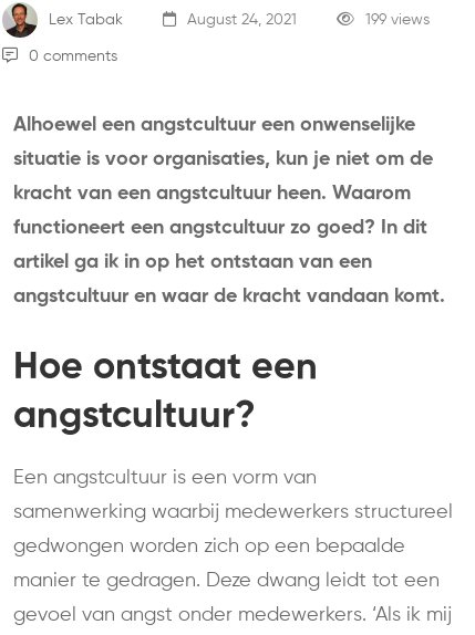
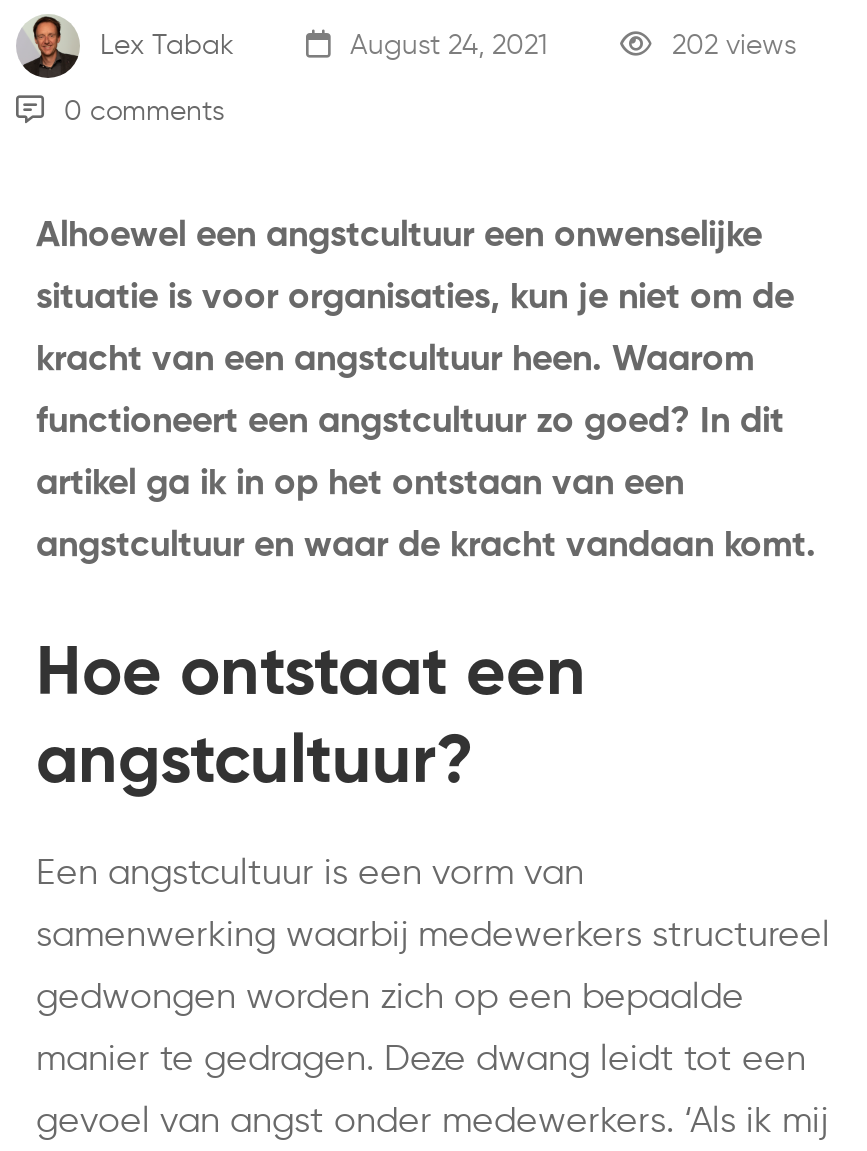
- 199 views
+ 202 views
